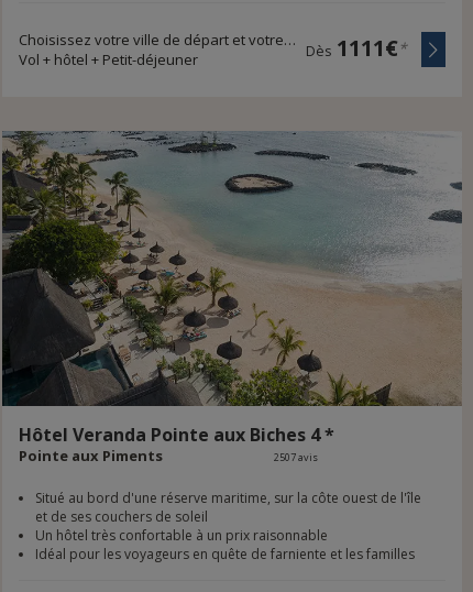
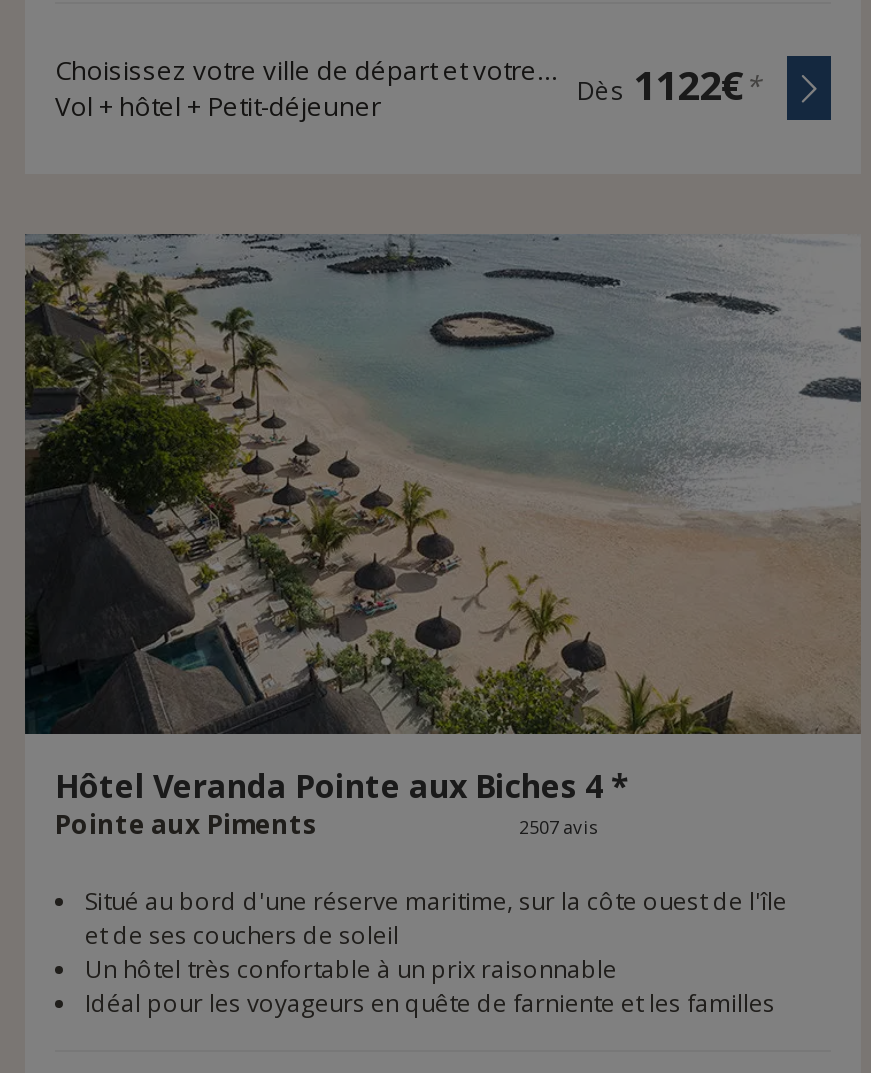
- Dès 1111€*
+ Dès 1122€*
